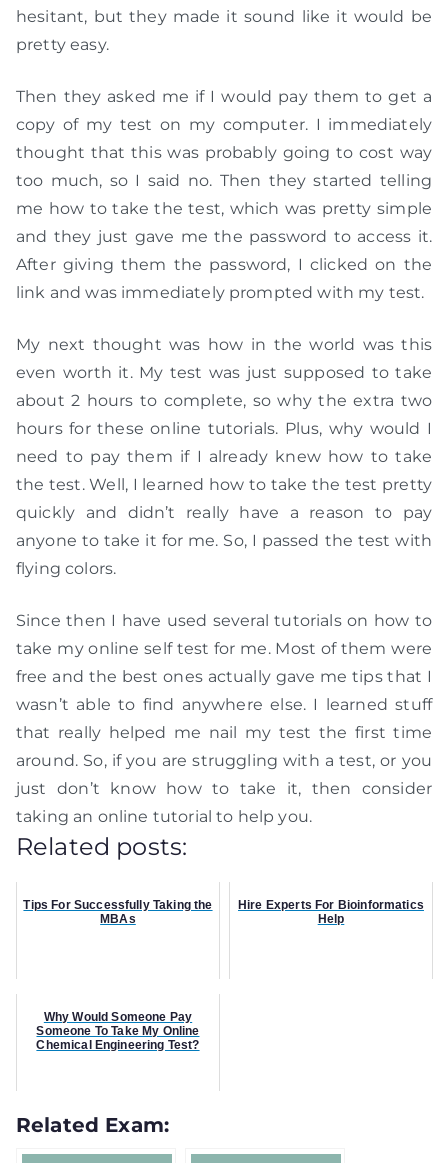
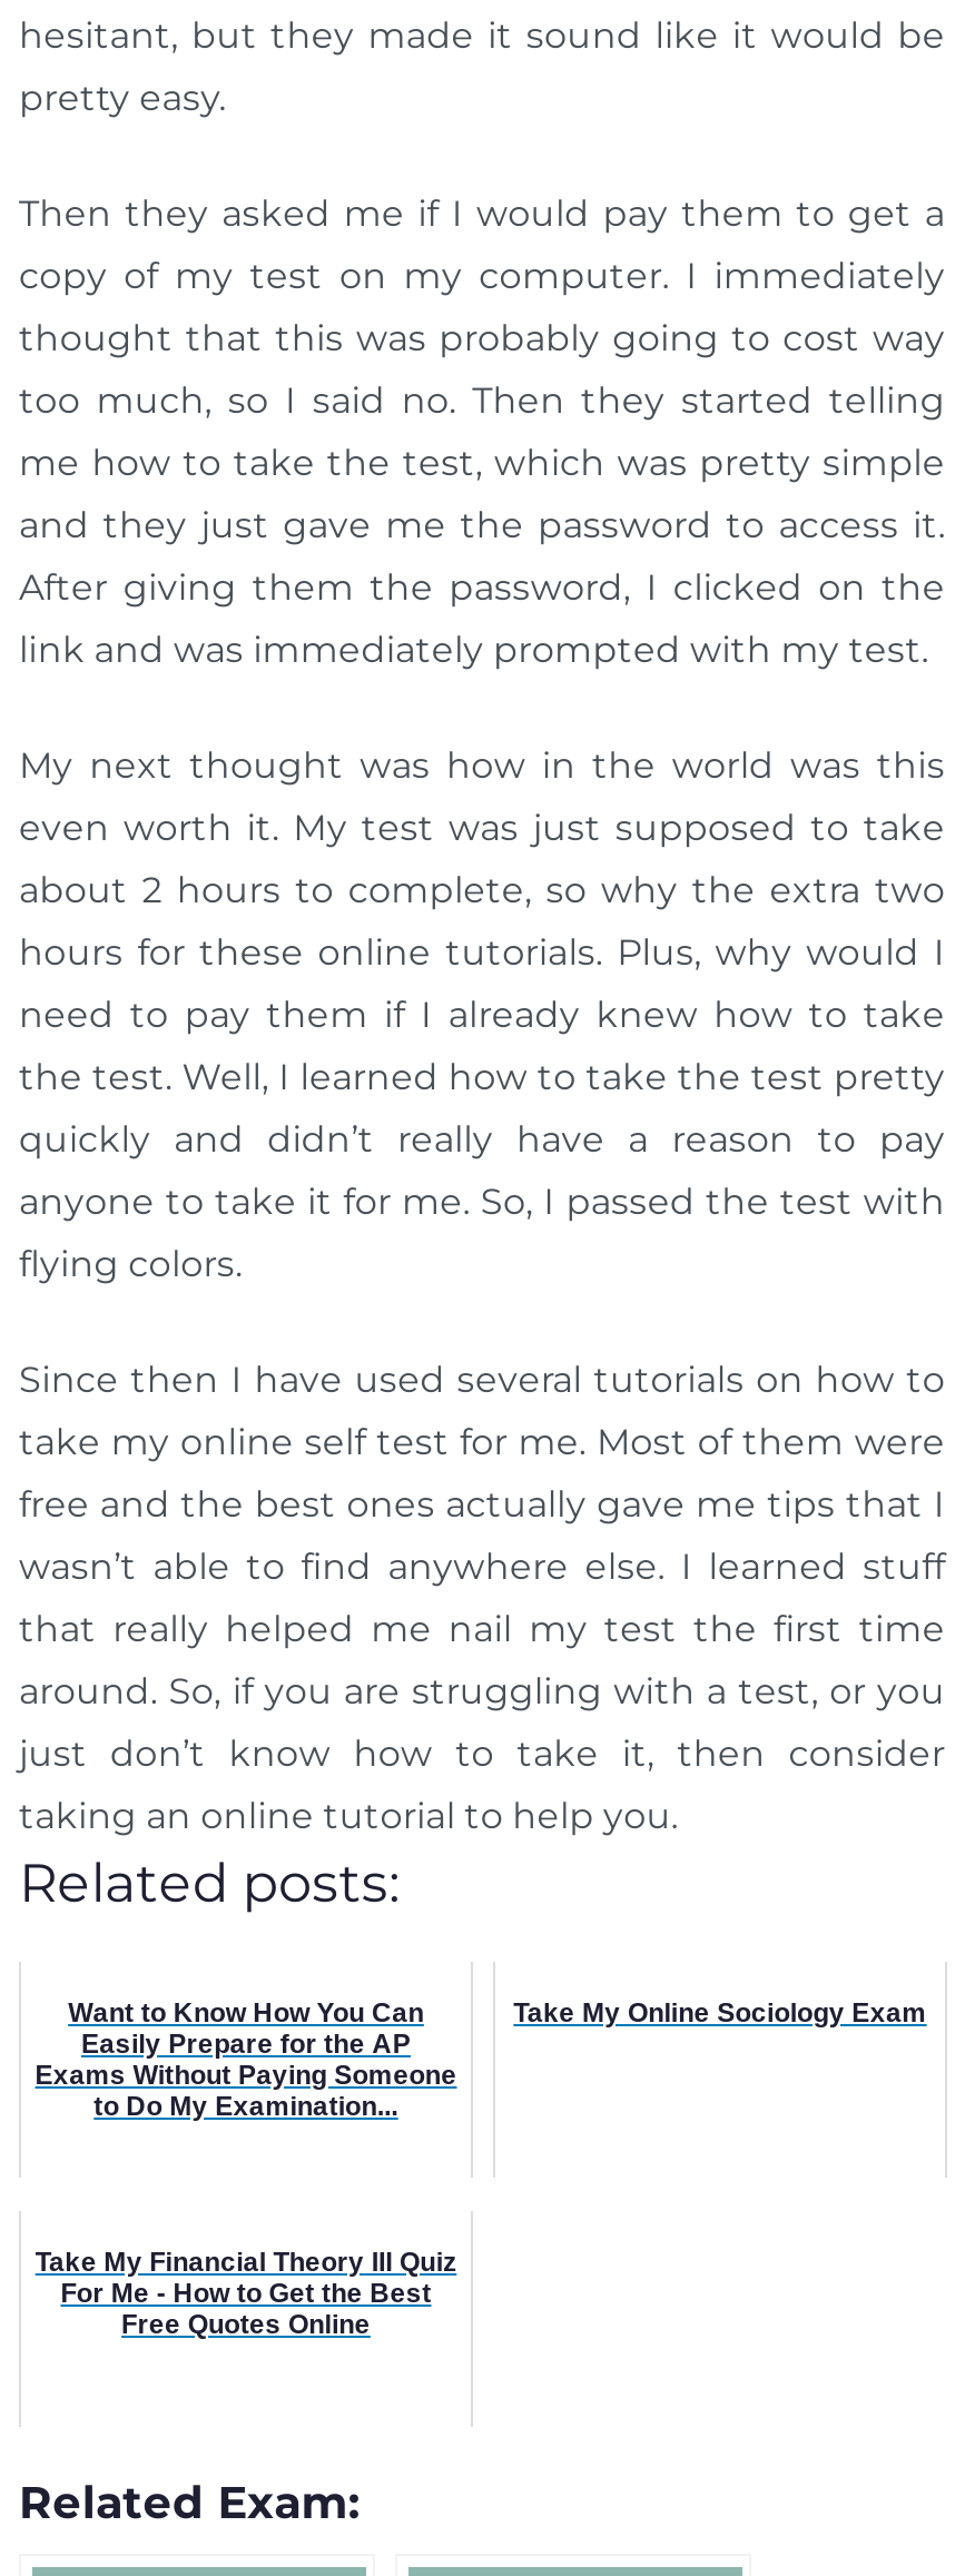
- Tips For Successfully Taking the
- MBAs
+ Want to Know How You Can
+ Easily Prepare for the AP
+ Exams Without Paying Someone
+ to Do My Examination...

- Hire Experts For Bioinformatics
- Help
+ Take My Online Sociology Exam

- Why Would Someone Pay
- Someone To Take My Online
- Chemical Engineering Test?
+ Take My Financial Theory III Quiz
+ For Me - How to Get the Best
+ Free Quotes Online
